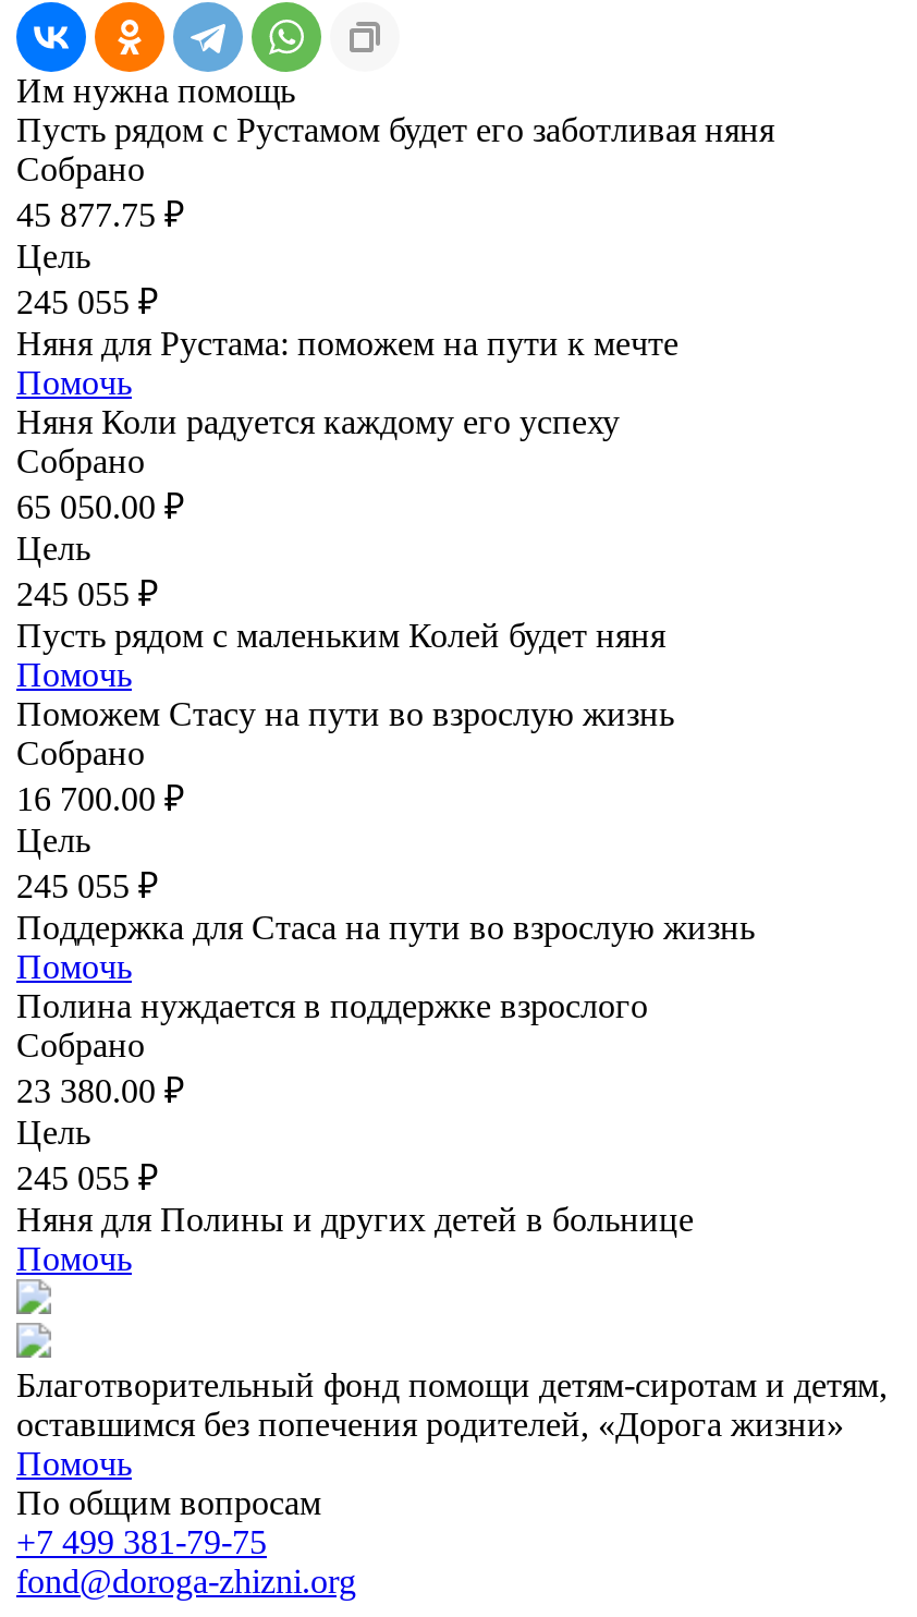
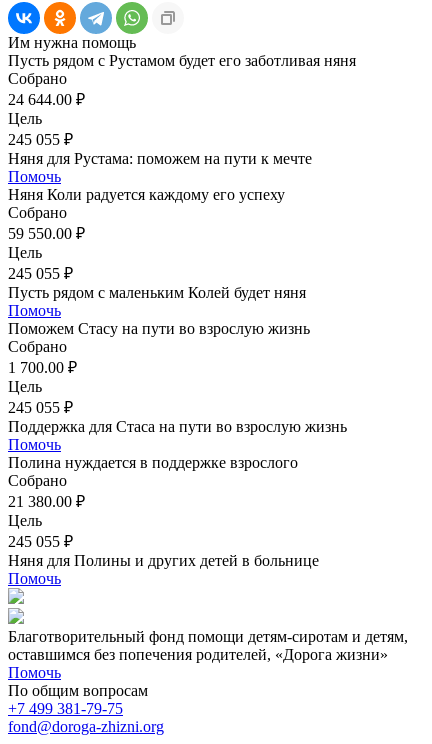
- 45 877.75 ₽
+ 24 644.00 ₽

- 65 050.00 ₽
+ 59 550.00 ₽

- 16 700.00 ₽
+ 1 700.00 ₽

- 23 380.00 ₽
+ 21 380.00 ₽
